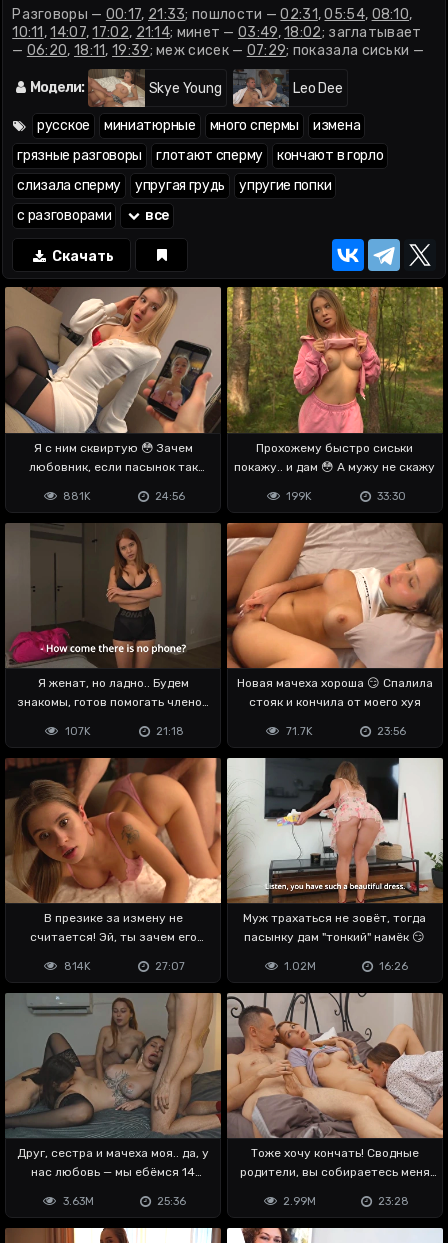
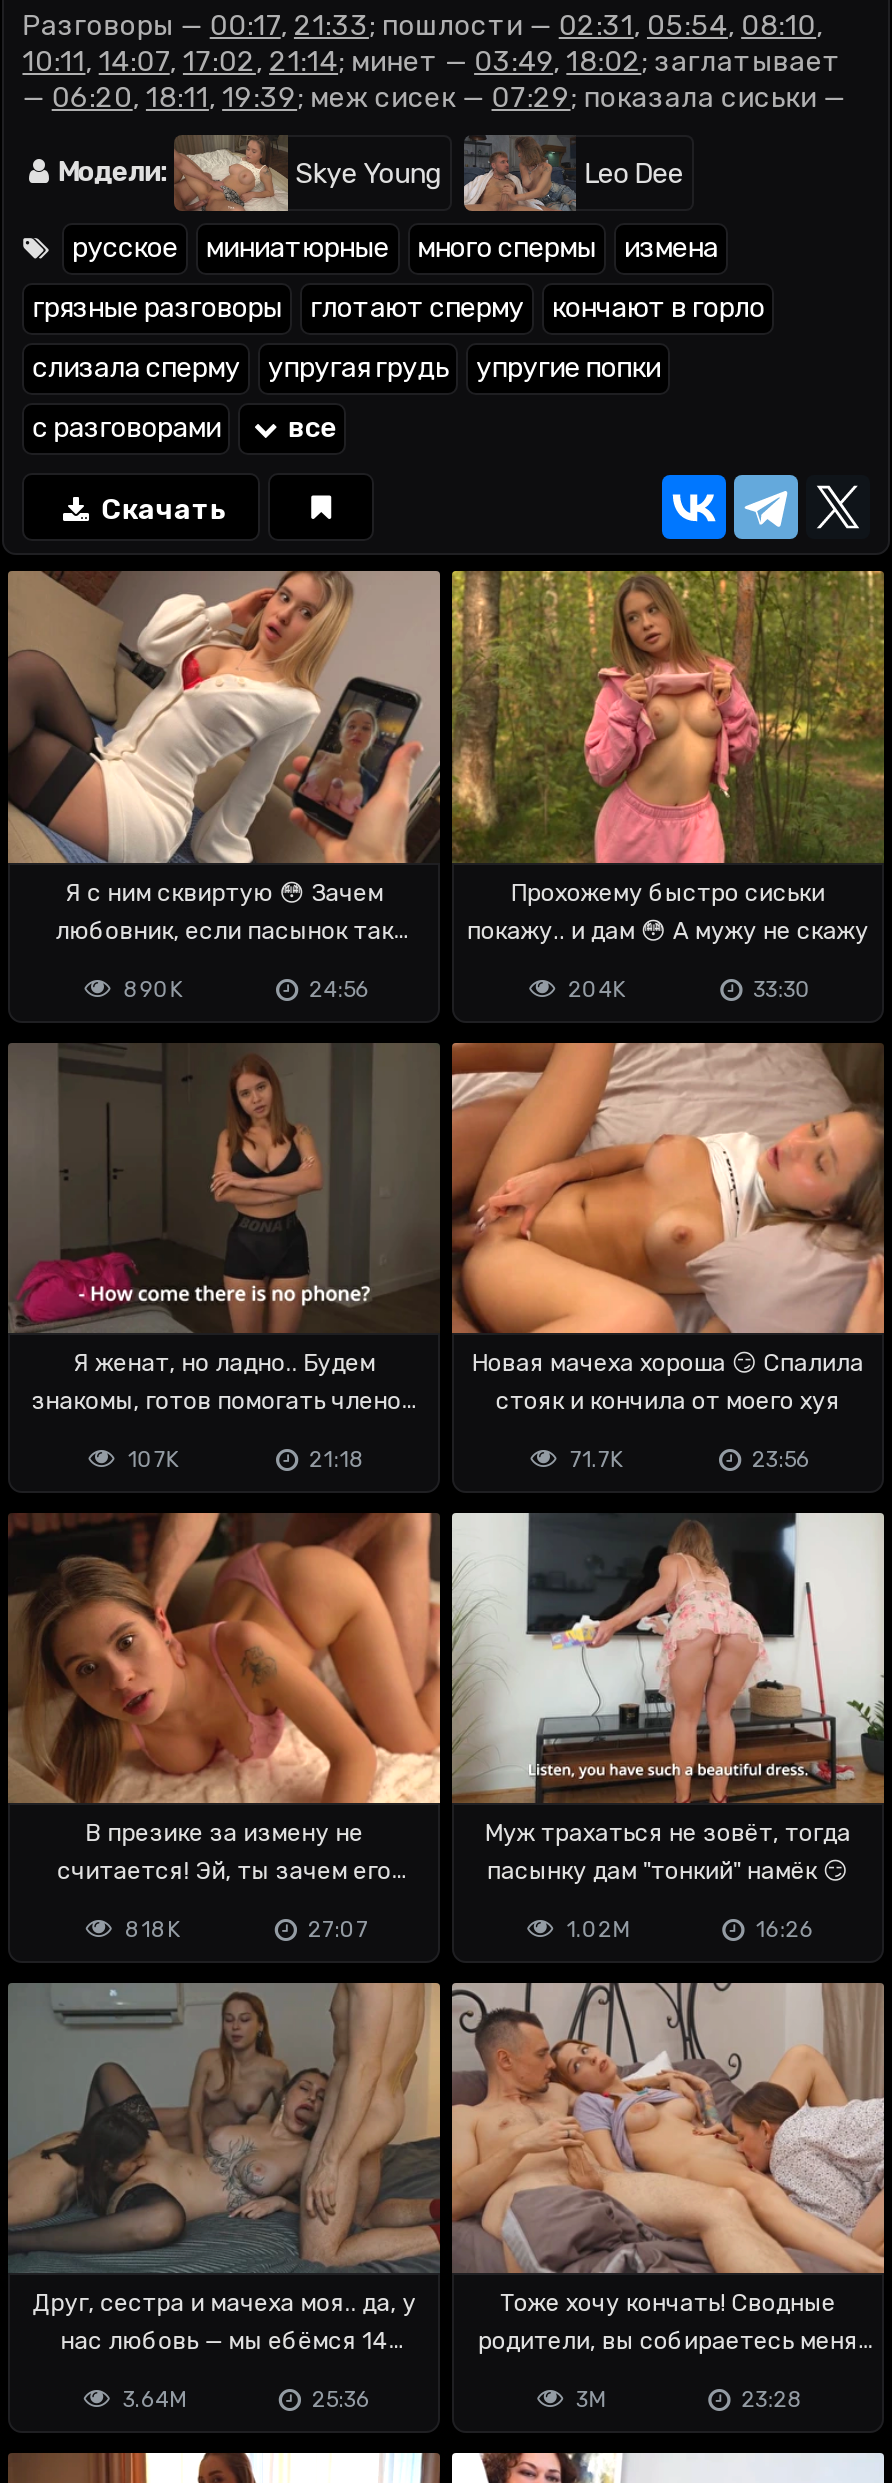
- 881K
+ 890K

- 199K
+ 204K

- 814K
+ 818K

- 3.63M
+ 3.64M

- 2.99M
+ 3M
